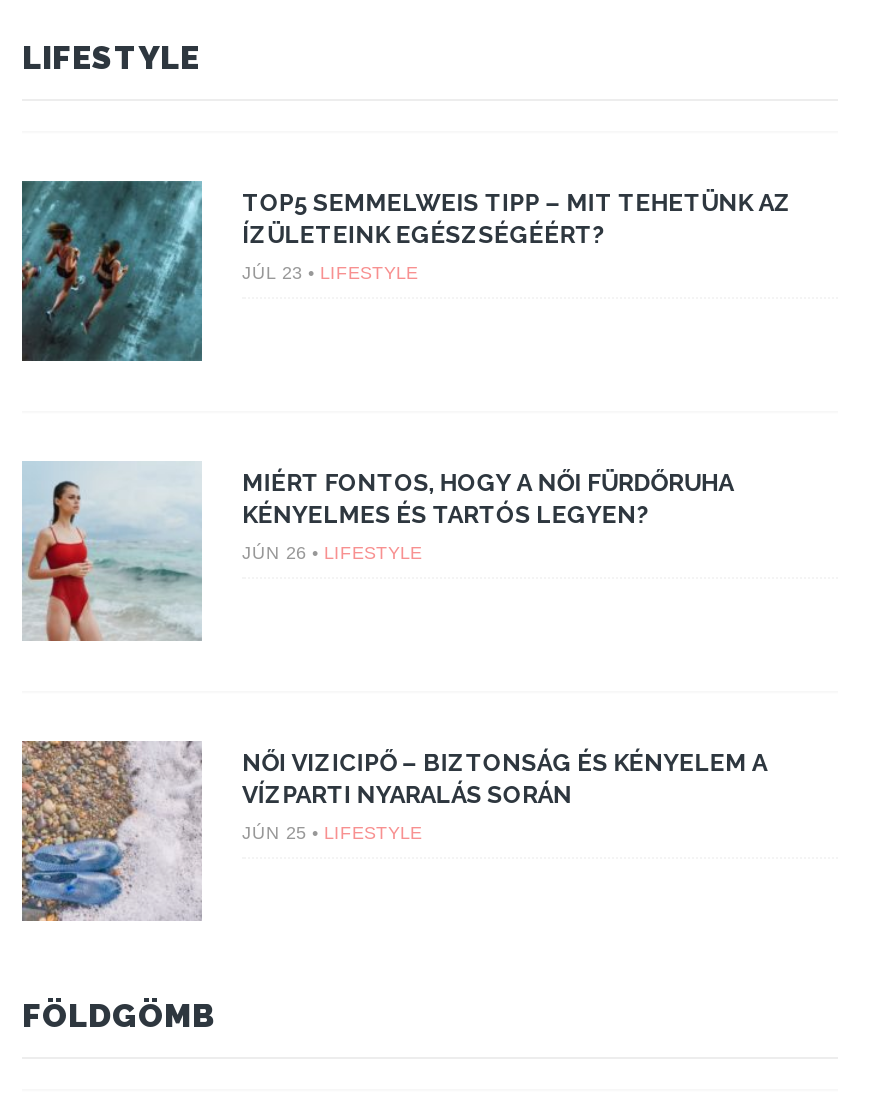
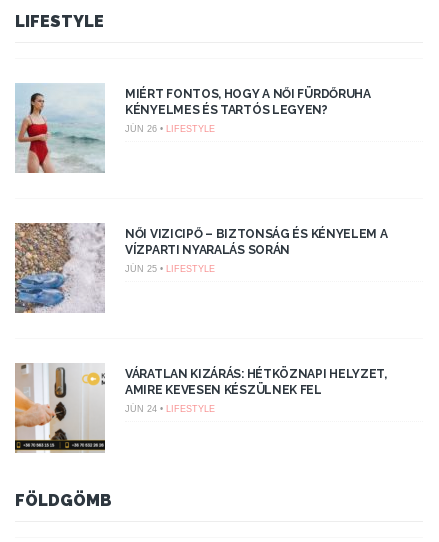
- [image]
- TOP5 SEMMELWEIS TIPP – MIT TEHETÜNK AZ
- ÍZÜLETEINK EGÉSZSÉGÉÉRT?
- JÚL 23 • LIFESTYLE

moved up: [image] | MIÉRT FONTOS, HOGY A NŐI FÜRDŐRUHA | KÉNYELMES ÉS TARTÓS LEGYEN? | JÚN 26 • LIFESTYLE | NŐI VIZICIPŐ – BIZTONSÁG ÉS KÉNYELEM A | VÍZPARTI NYARALÁS SORÁN | JÚN 25 • LIFESTYLE

+ [image]
+ VÁRATLAN KIZÁRÁS: HÉTKÖZNAPI HELYZET,
+ AMIRE KEVESEN KÉSZÜLNEK FEL
+ JÚN 24 • LIFESTYLE
